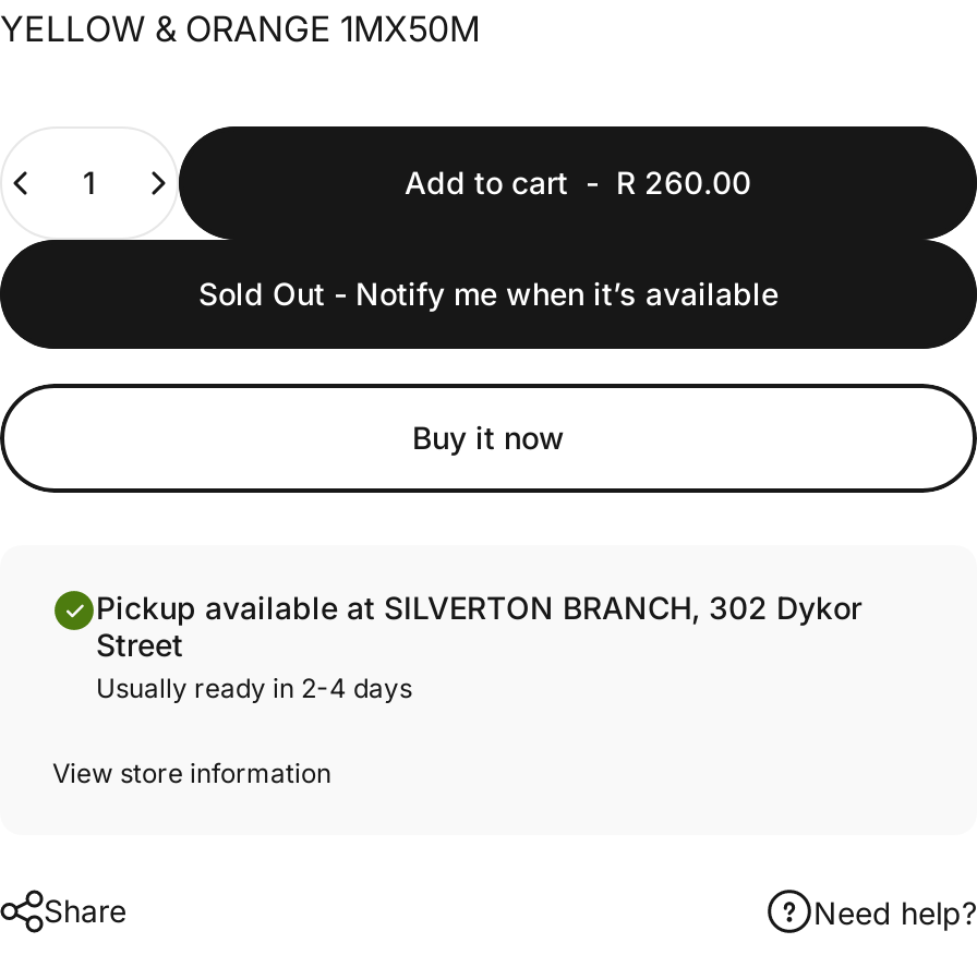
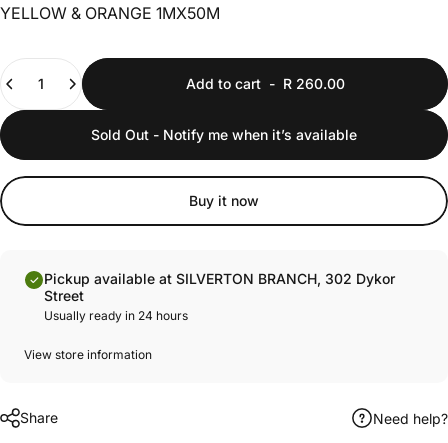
- Usually ready in 2-4 days
+ Usually ready in 24 hours
